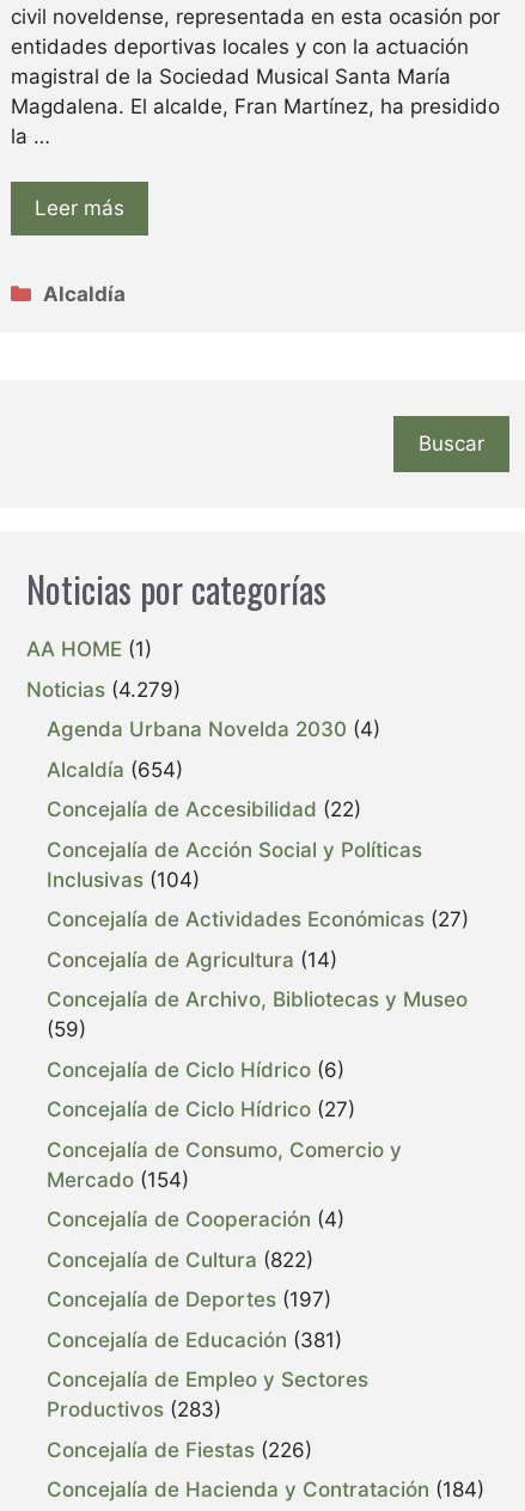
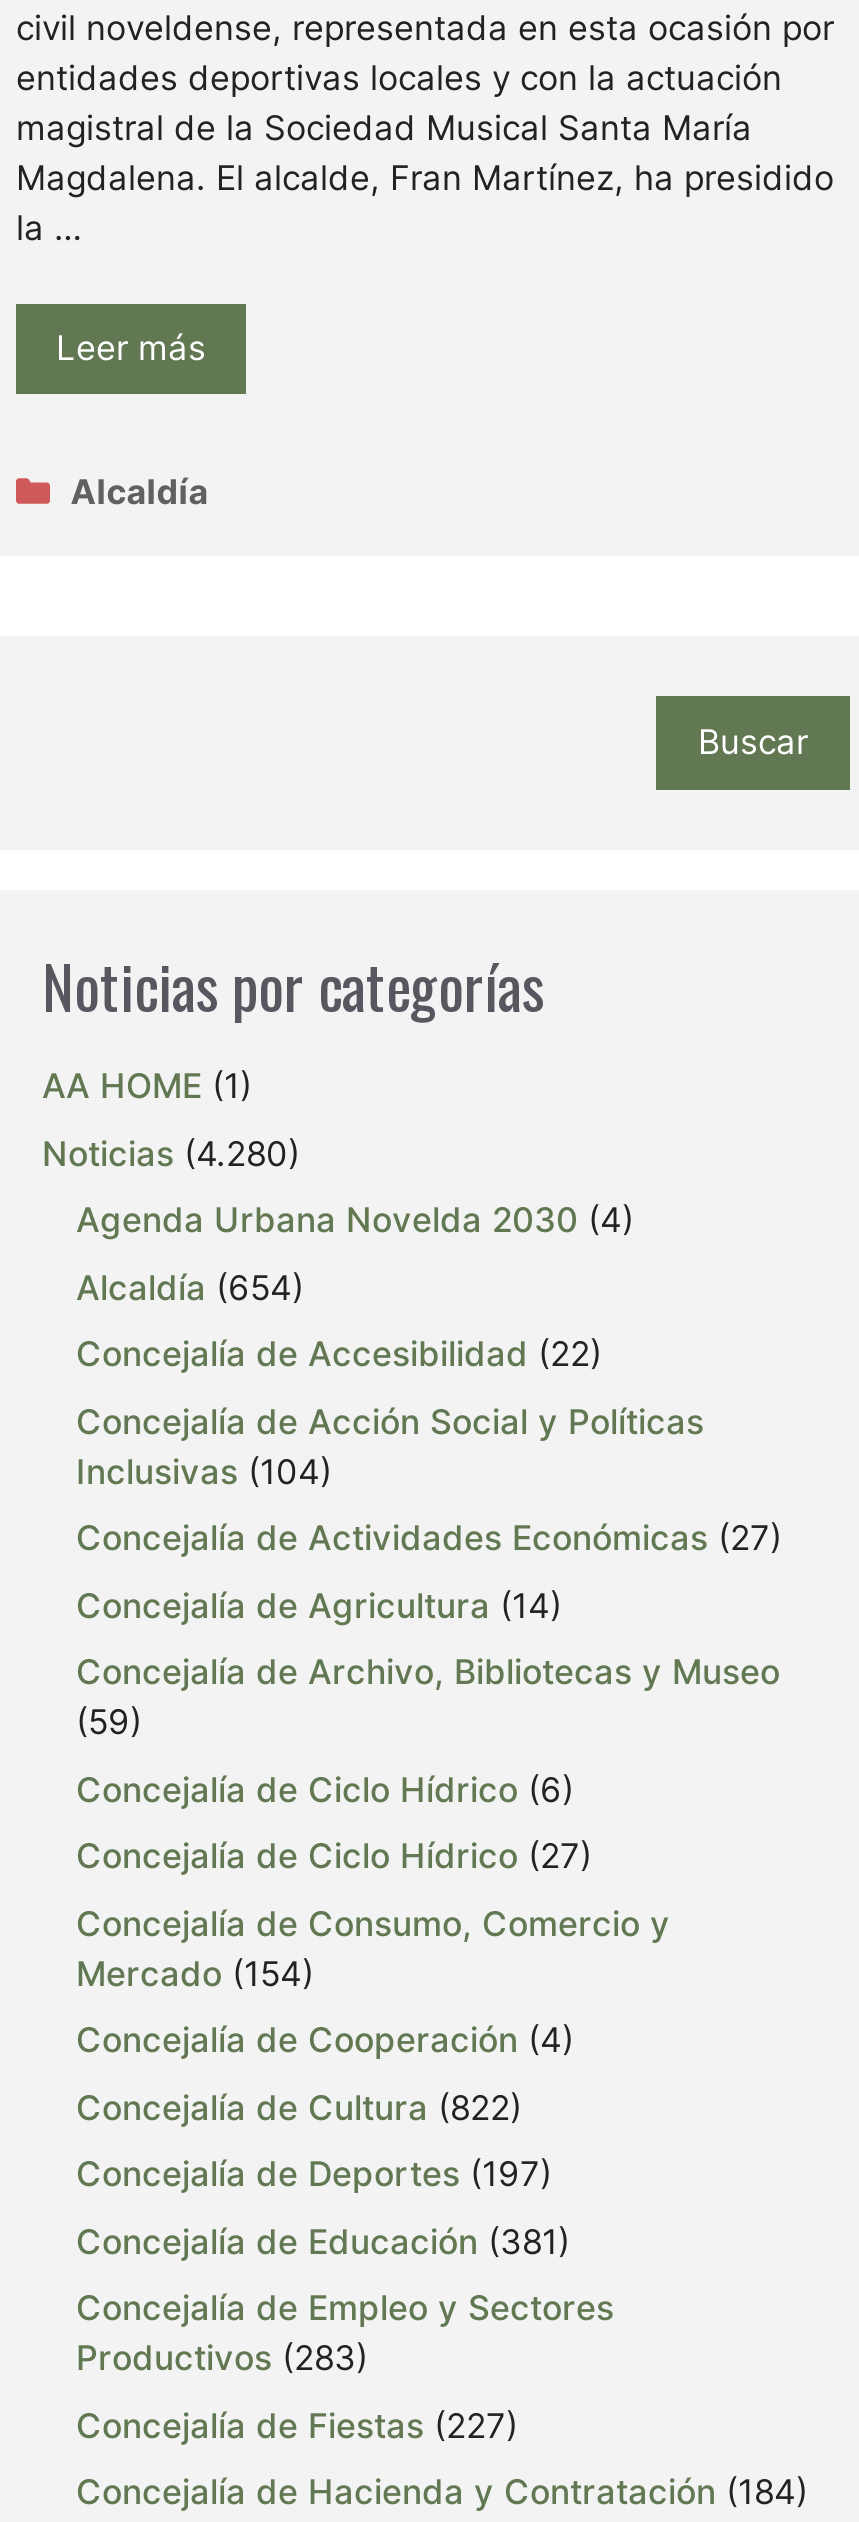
- Noticias (4.279)
+ Noticias (4.280)

- Concejalía de Fiestas (226)
+ Concejalía de Fiestas (227)
